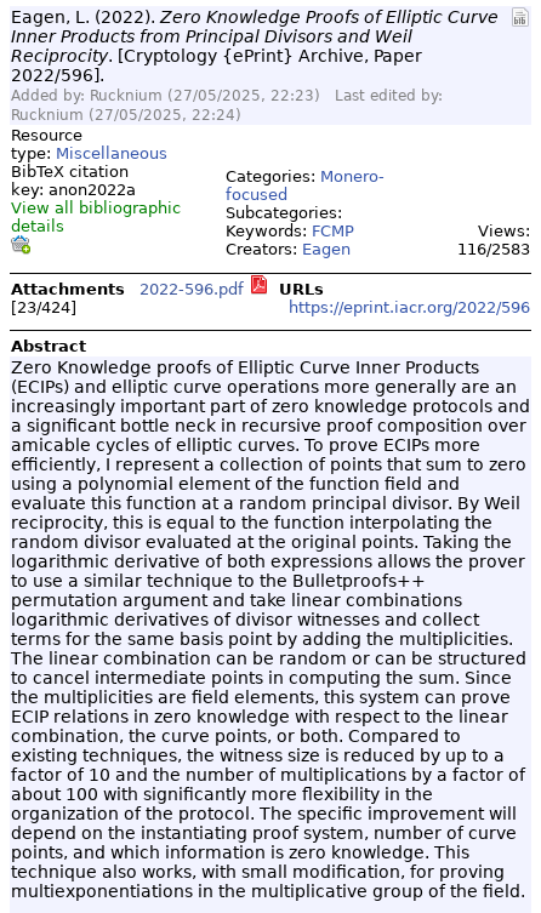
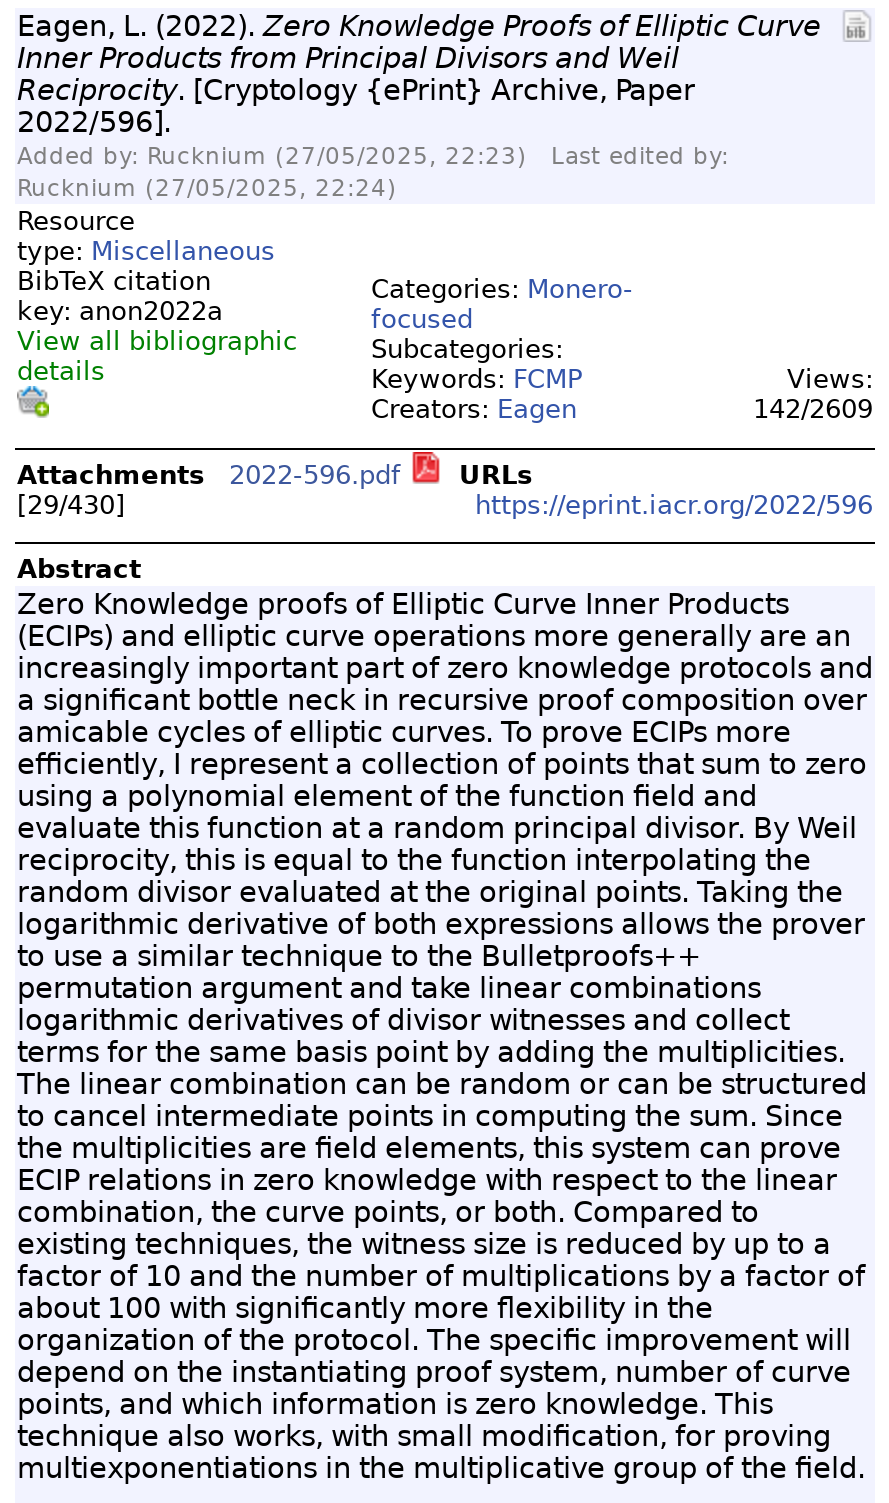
- 116/2583
+ 142/2609

- [23/424]
+ [29/430]
